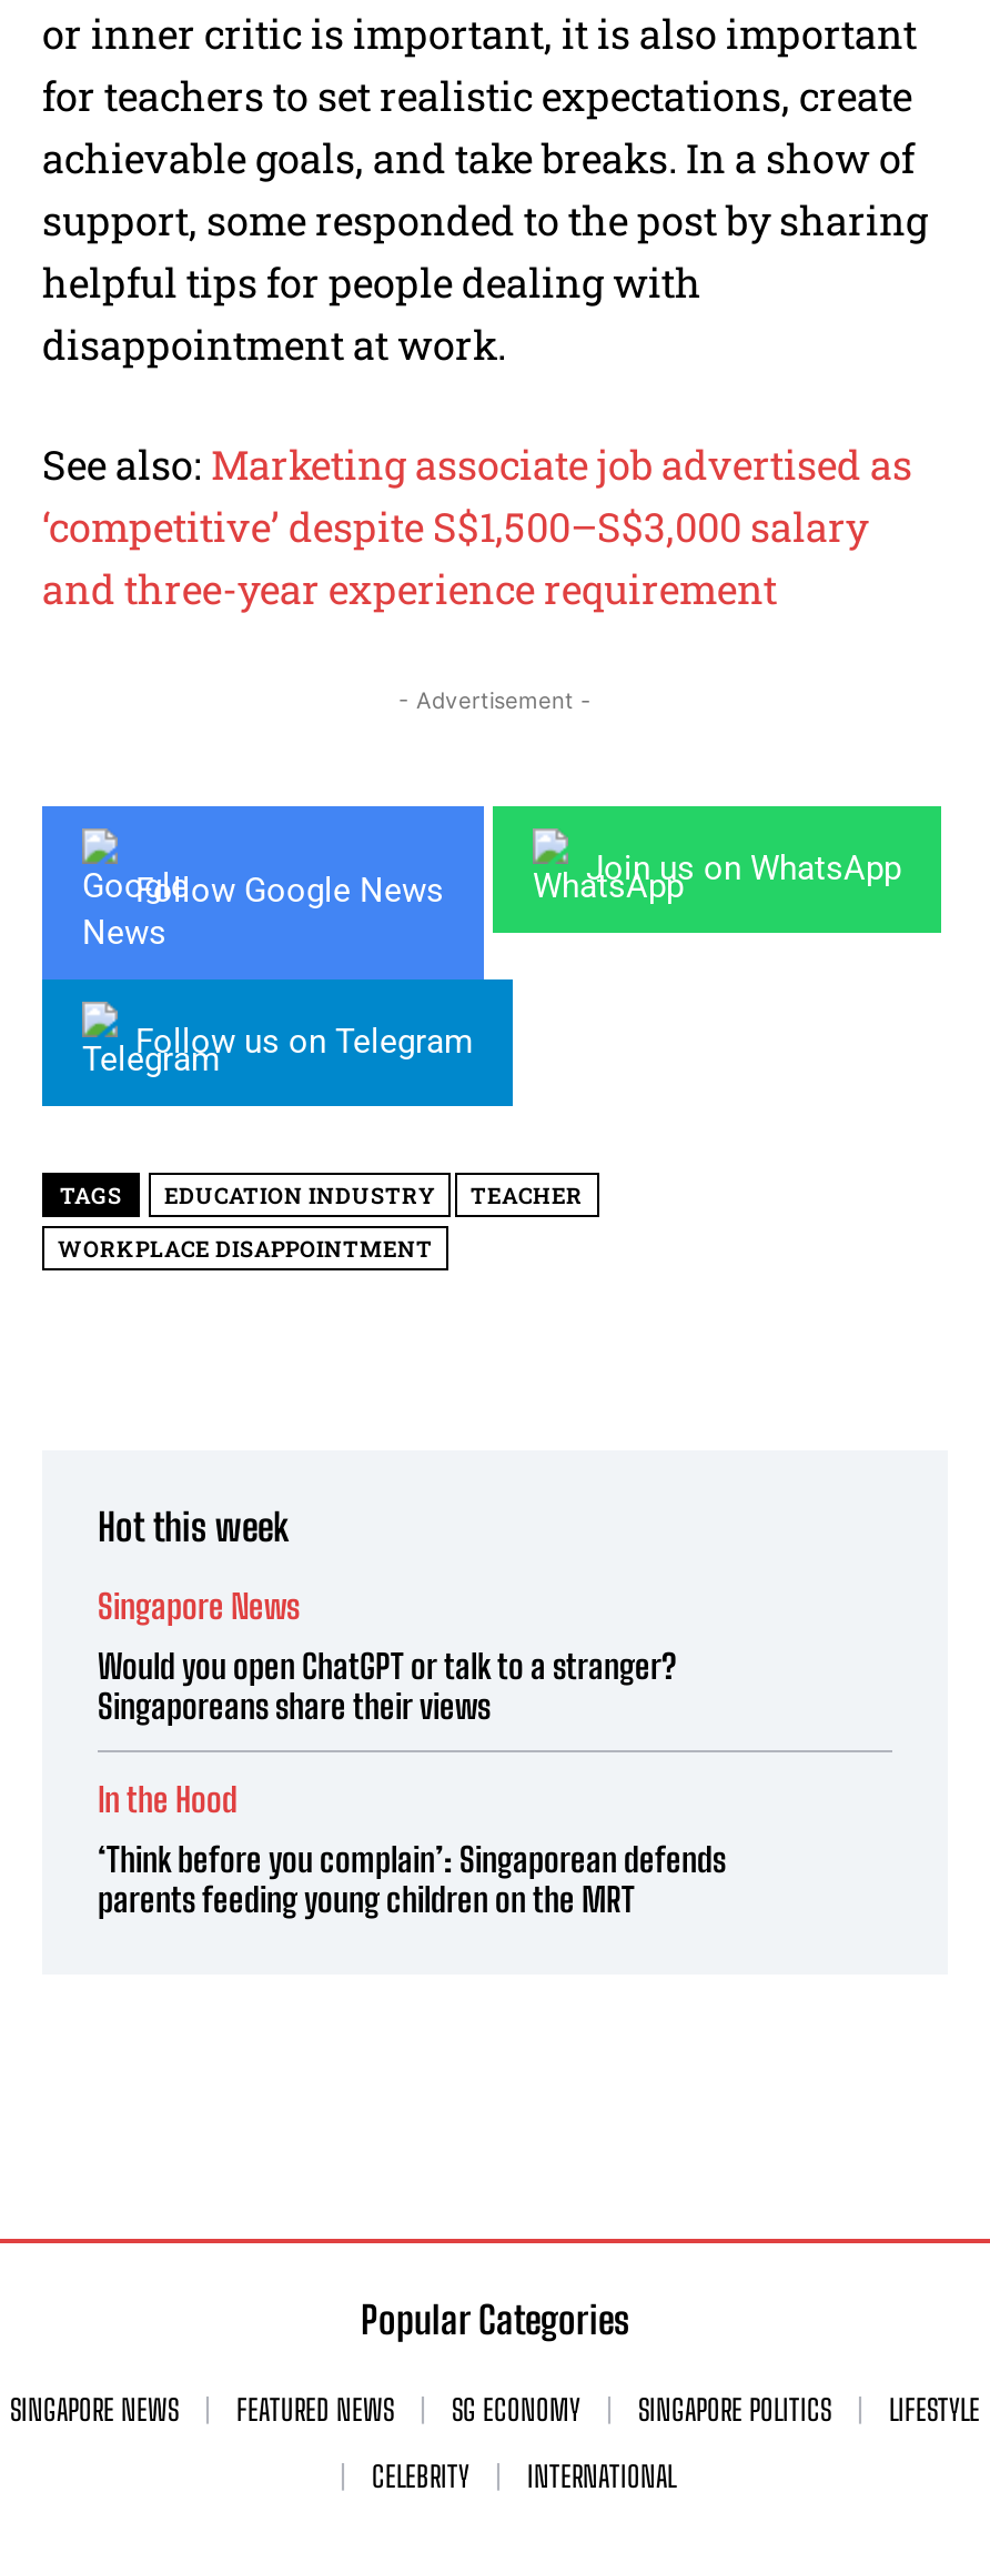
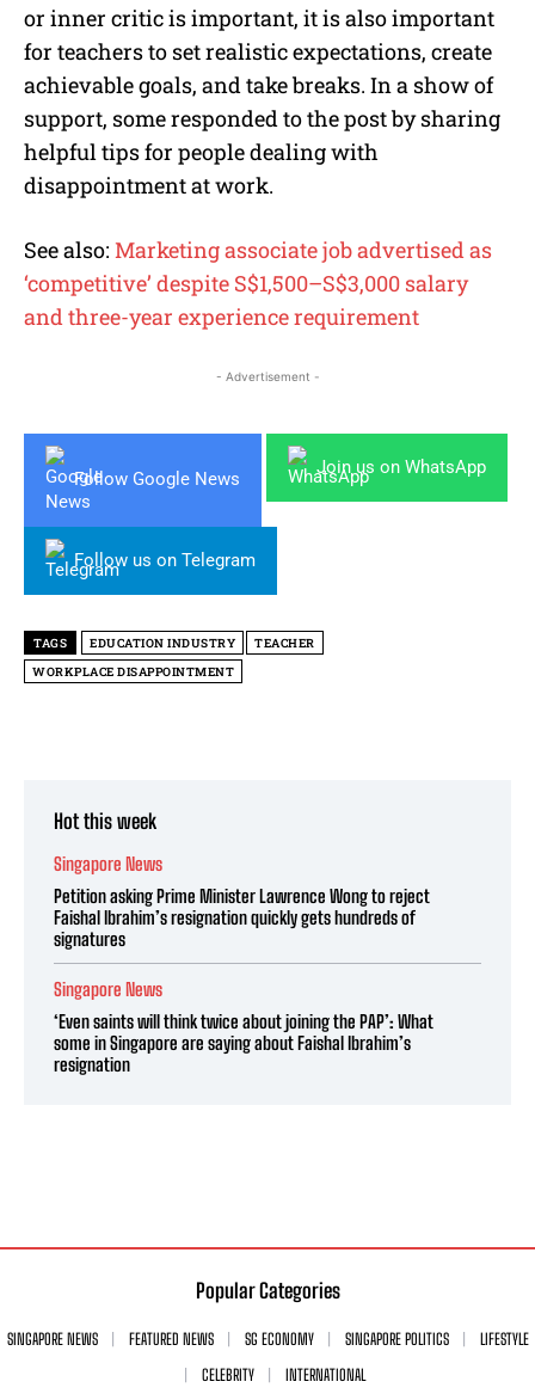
- Would you open ChatGPT or talk to a stranger?
- Singaporeans share their views
+ Petition asking Prime Minister Lawrence Wong to reject
+ Faishal Ibrahim’s resignation quickly gets hundreds of
+ signatures

- In the Hood
+ Singapore News

- ‘Think before you complain’: Singaporean defends
- parents feeding young children on the MRT
+ ‘Even saints will think twice about joining the PAP’: What
+ some in Singapore are saying about Faishal Ibrahim’s
+ resignation
